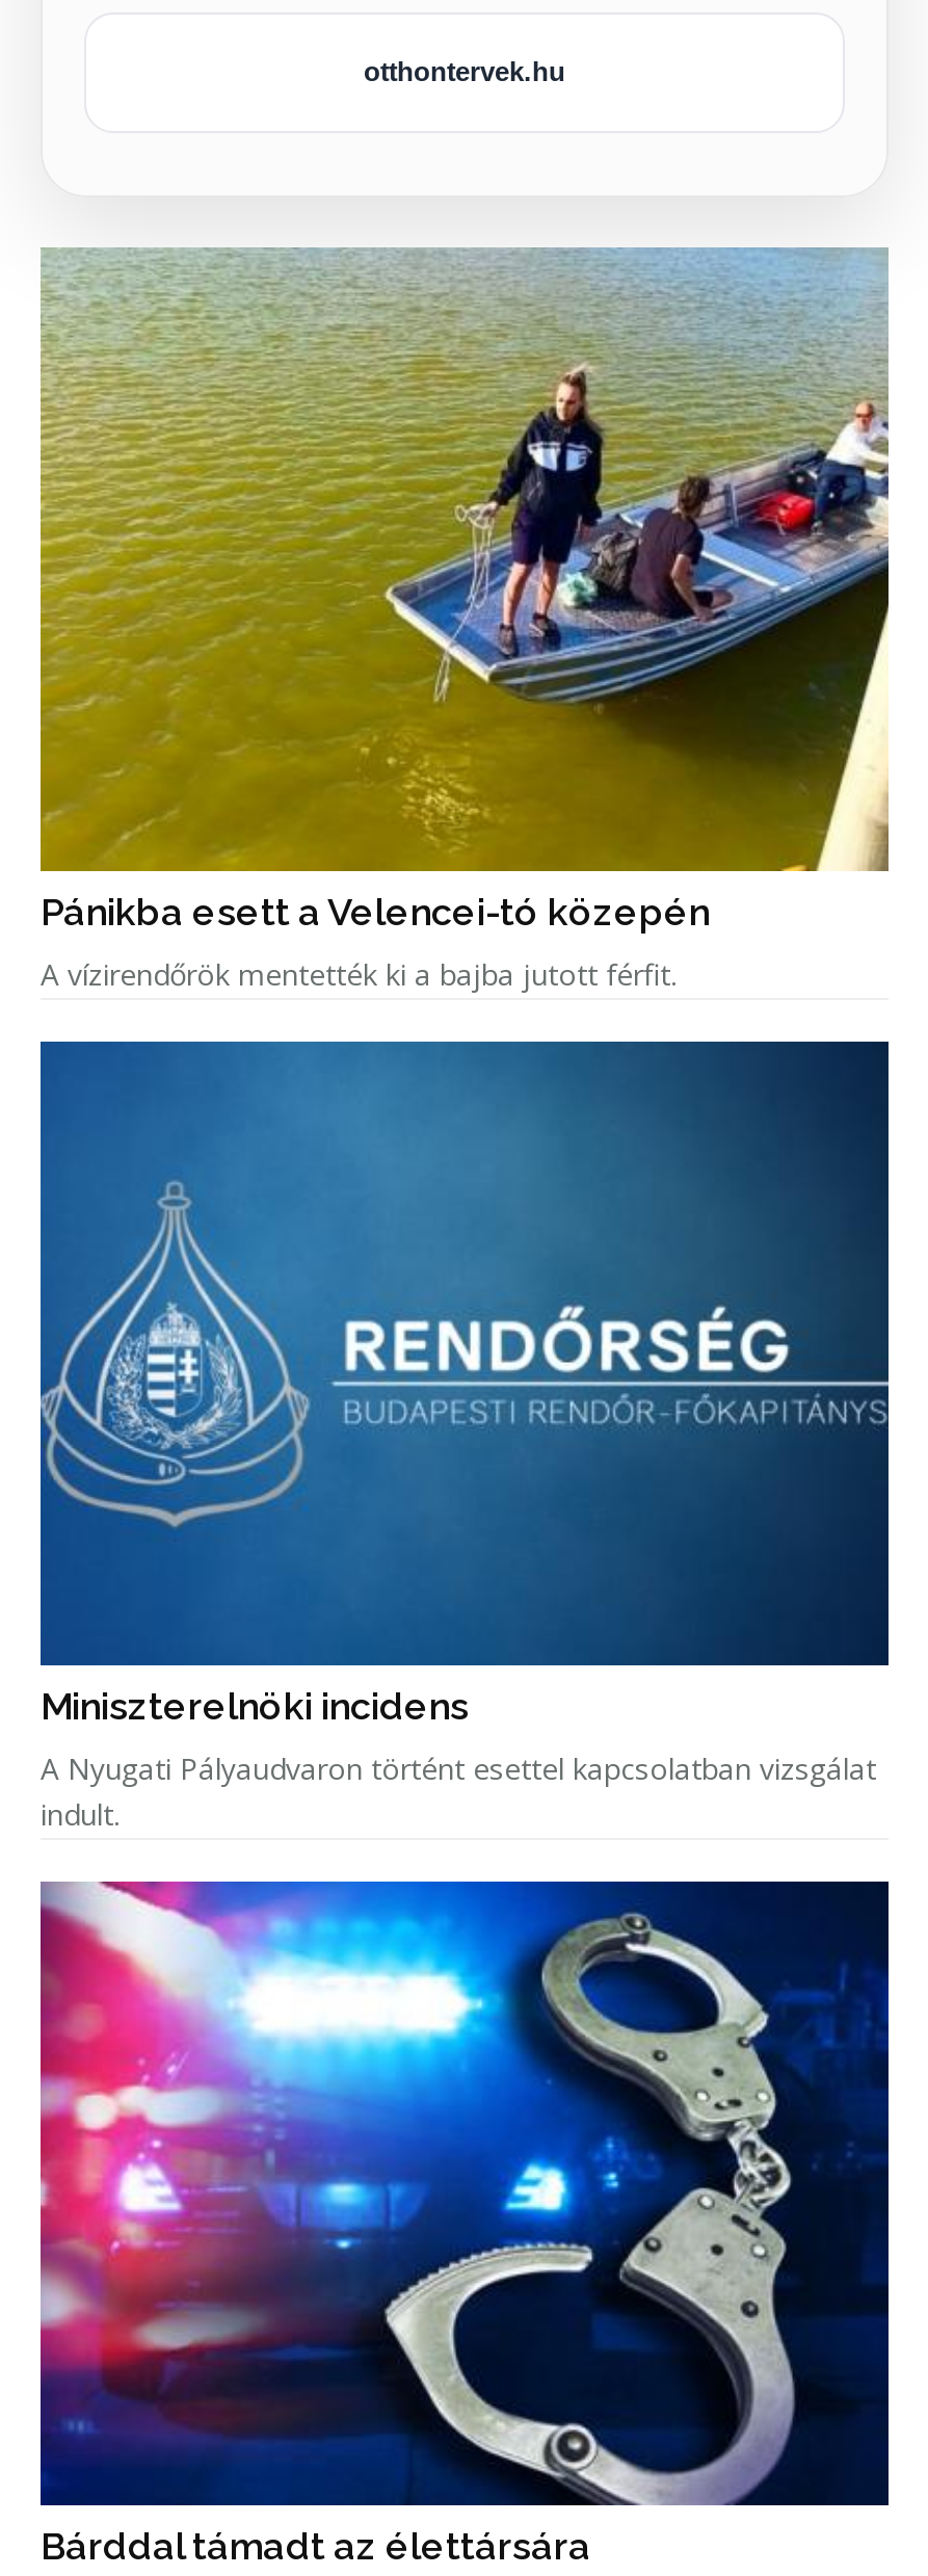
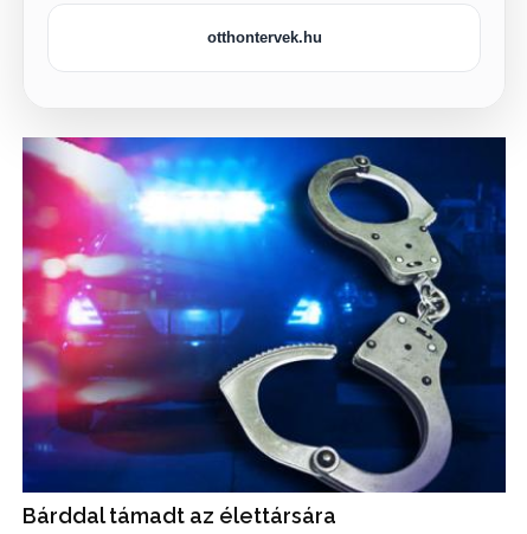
- [image]
- Pánikba esett a Velencei-tó közepén
- A vízirendőrök mentették ki a bajba jutott férfit.

- [image]
- Miniszterelnöki incidens
- A Nyugati Pályaudvaron történt esettel kapcsolatban vizsgálat
- indult.
